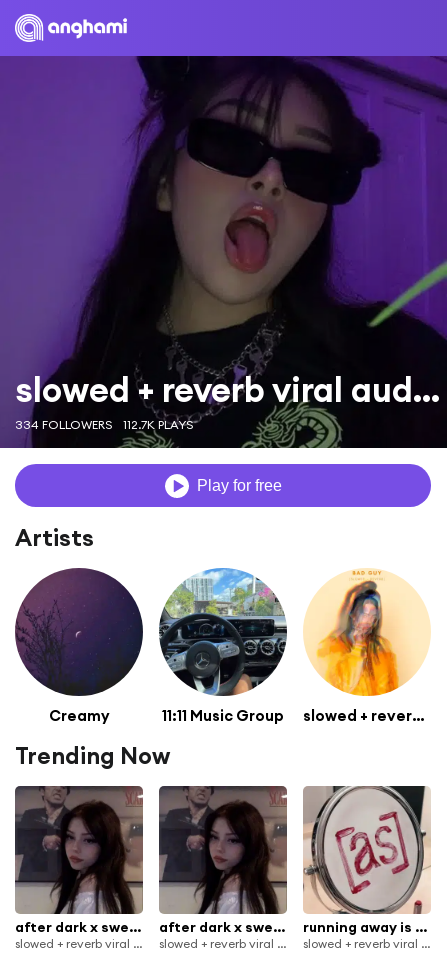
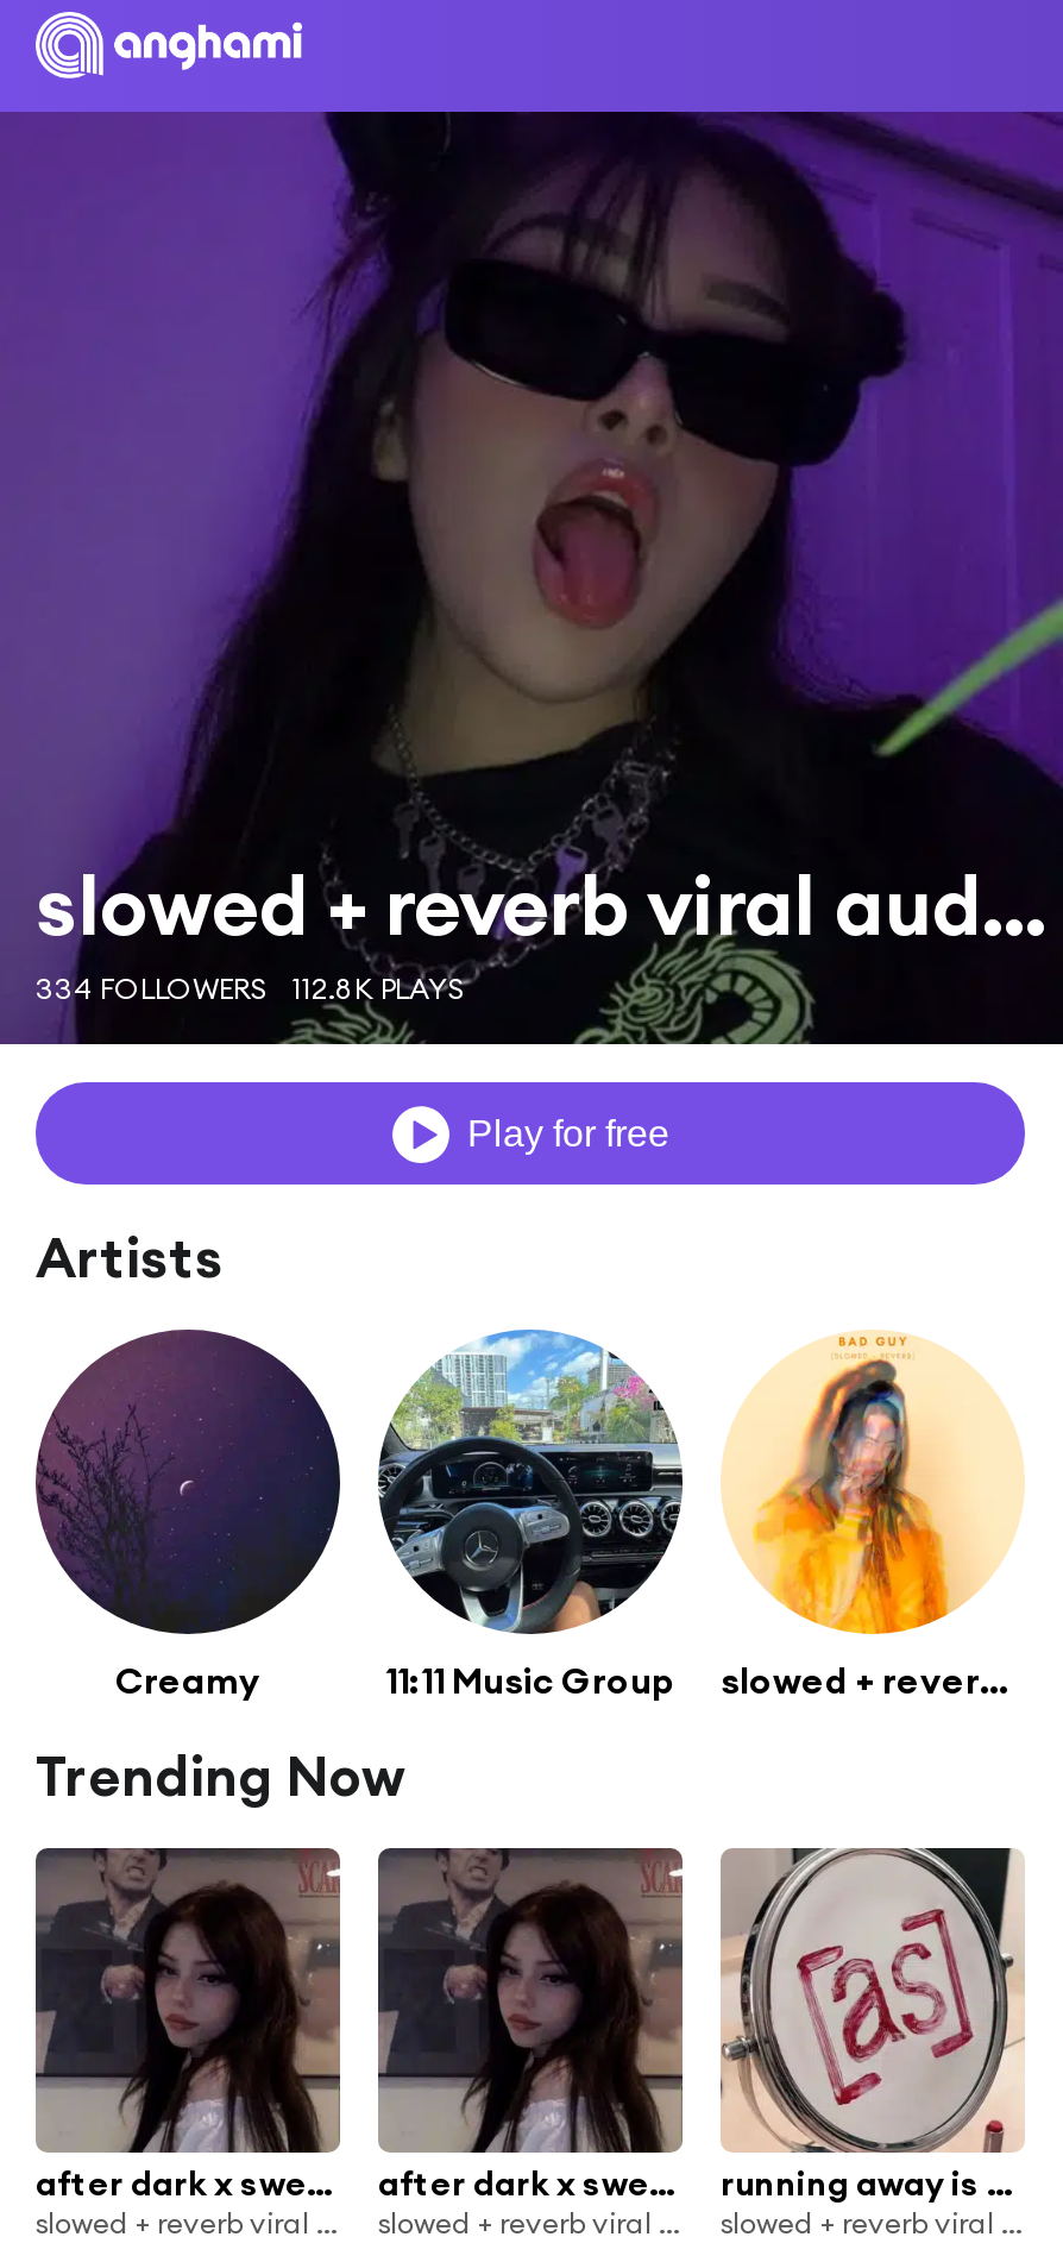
- 334 FOLLOWERS 112.7K PLAYS
+ 334 FOLLOWERS 112.8K PLAYS
